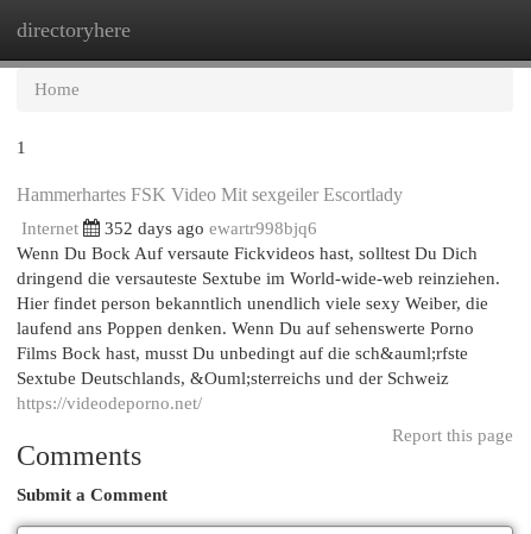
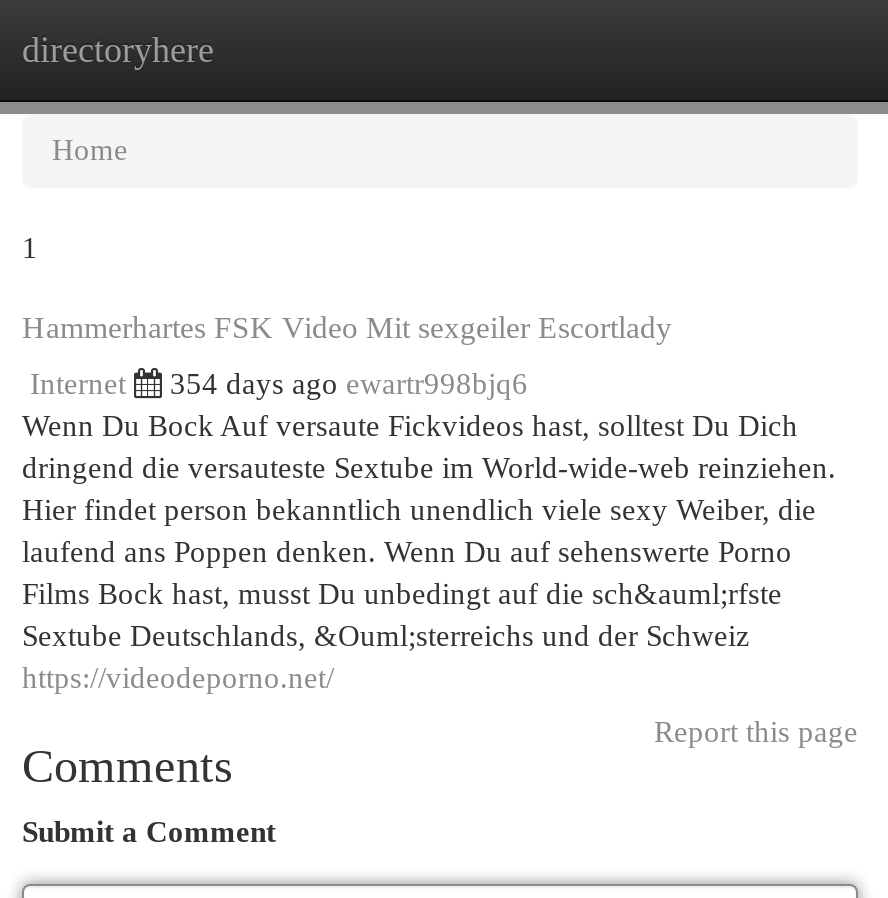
- 352 days ago ewartr998bjq6
+ 354 days ago ewartr998bjq6
